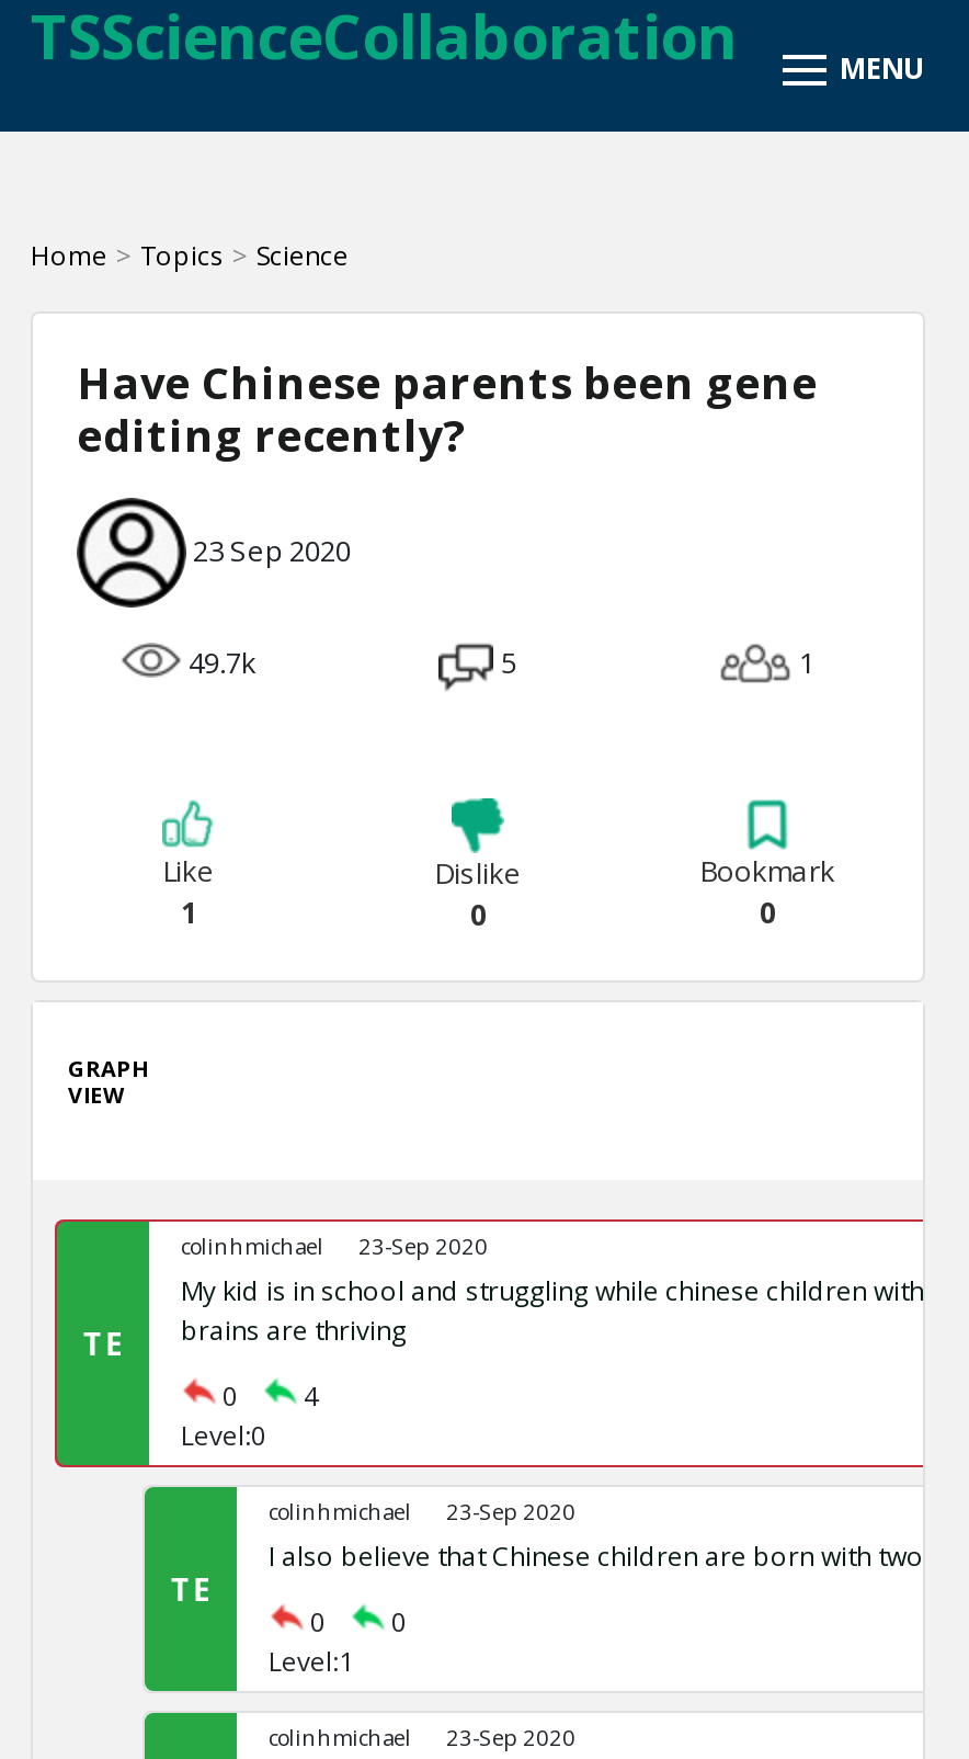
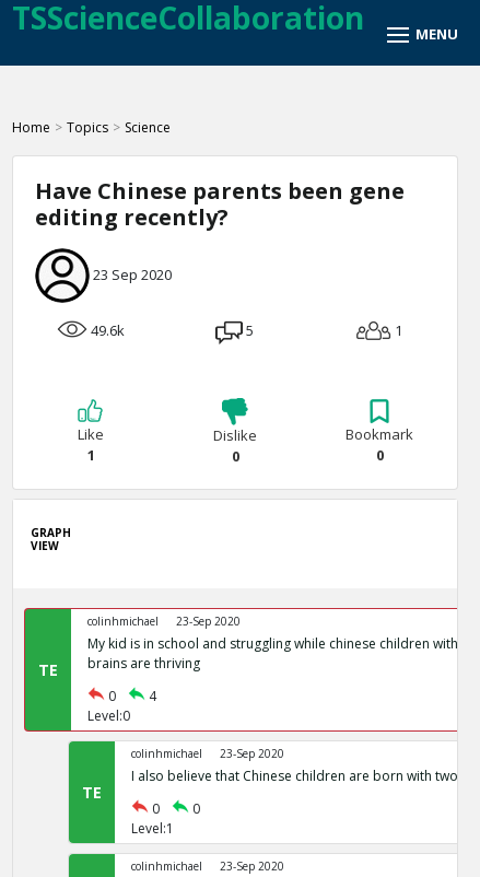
- 49.7k
+ 49.6k
